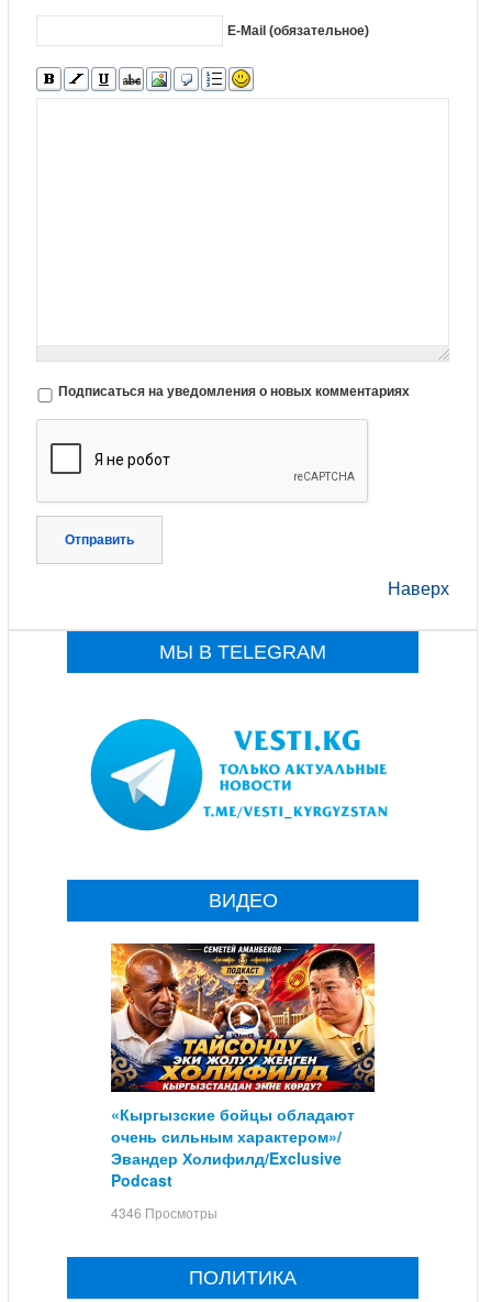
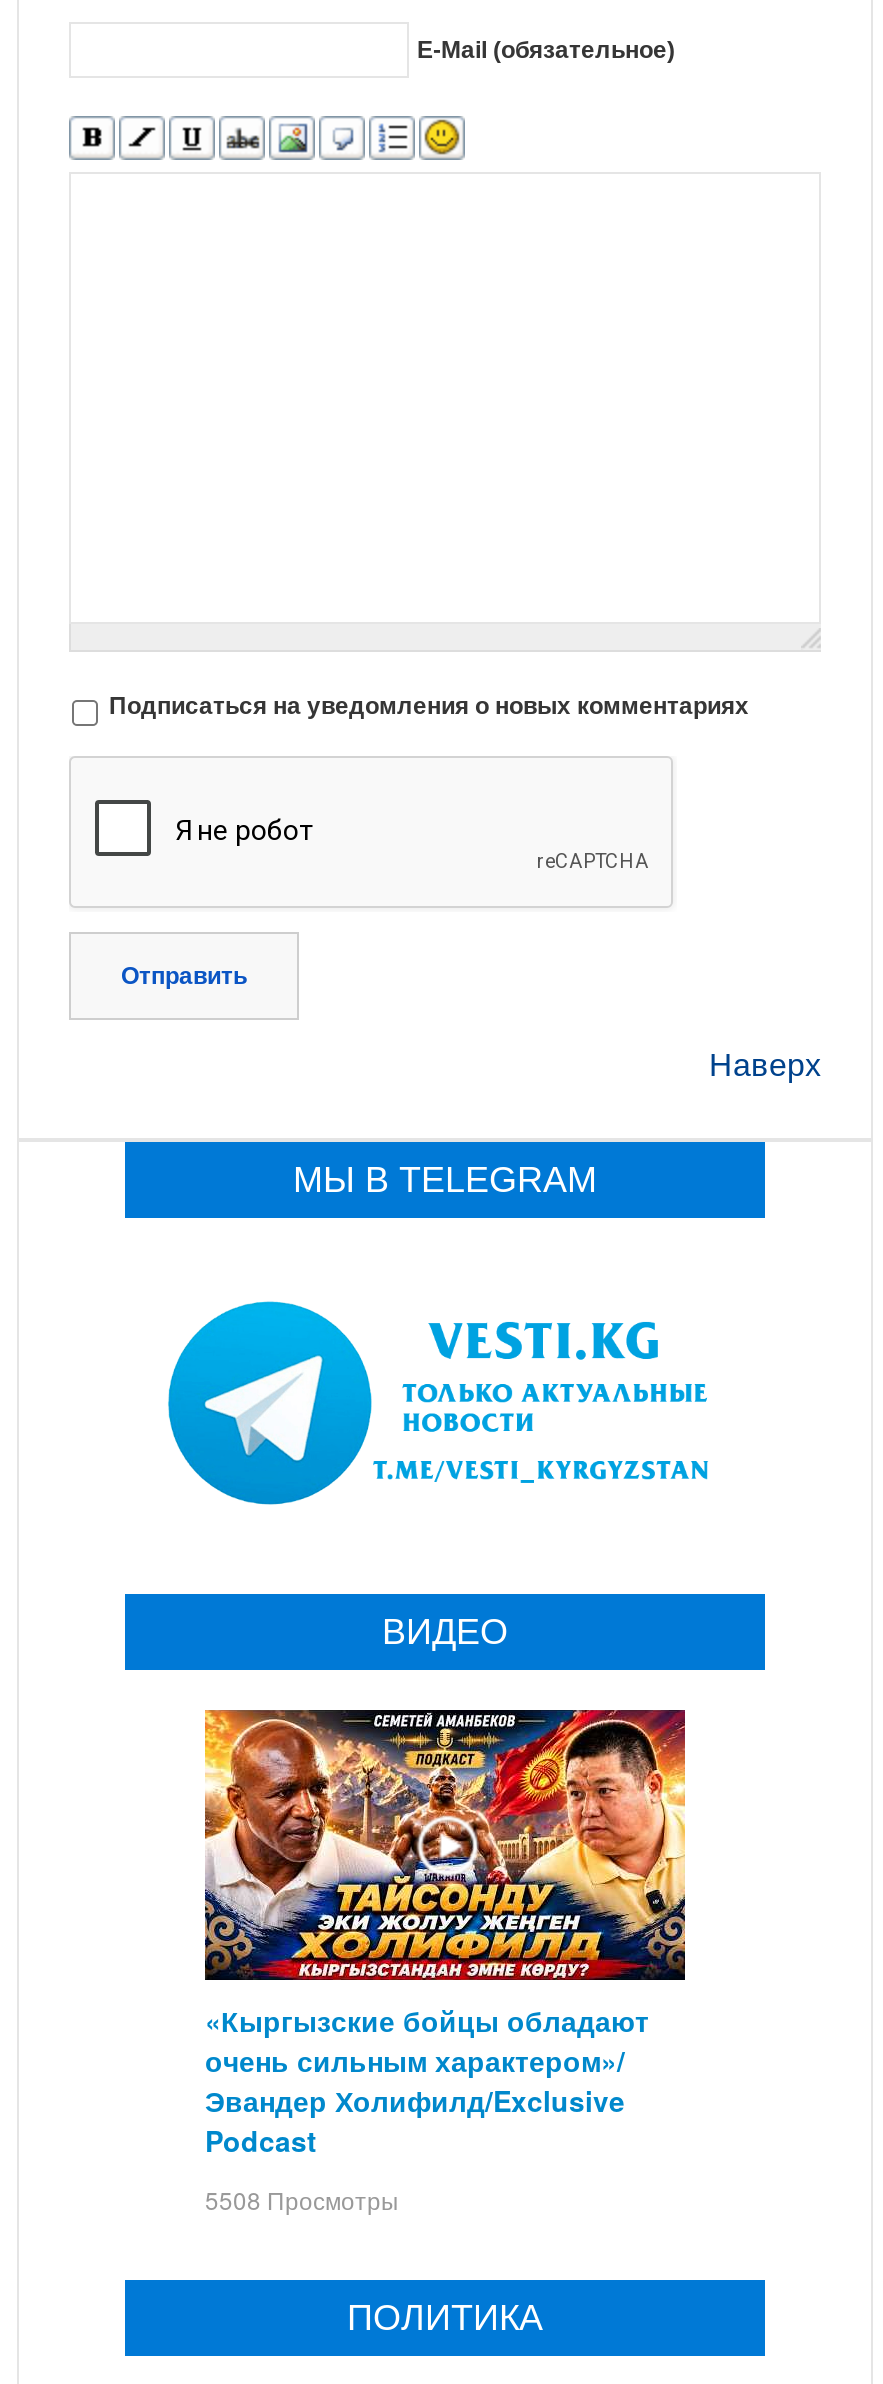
- 4346 Просмотры
+ 5508 Просмотры
